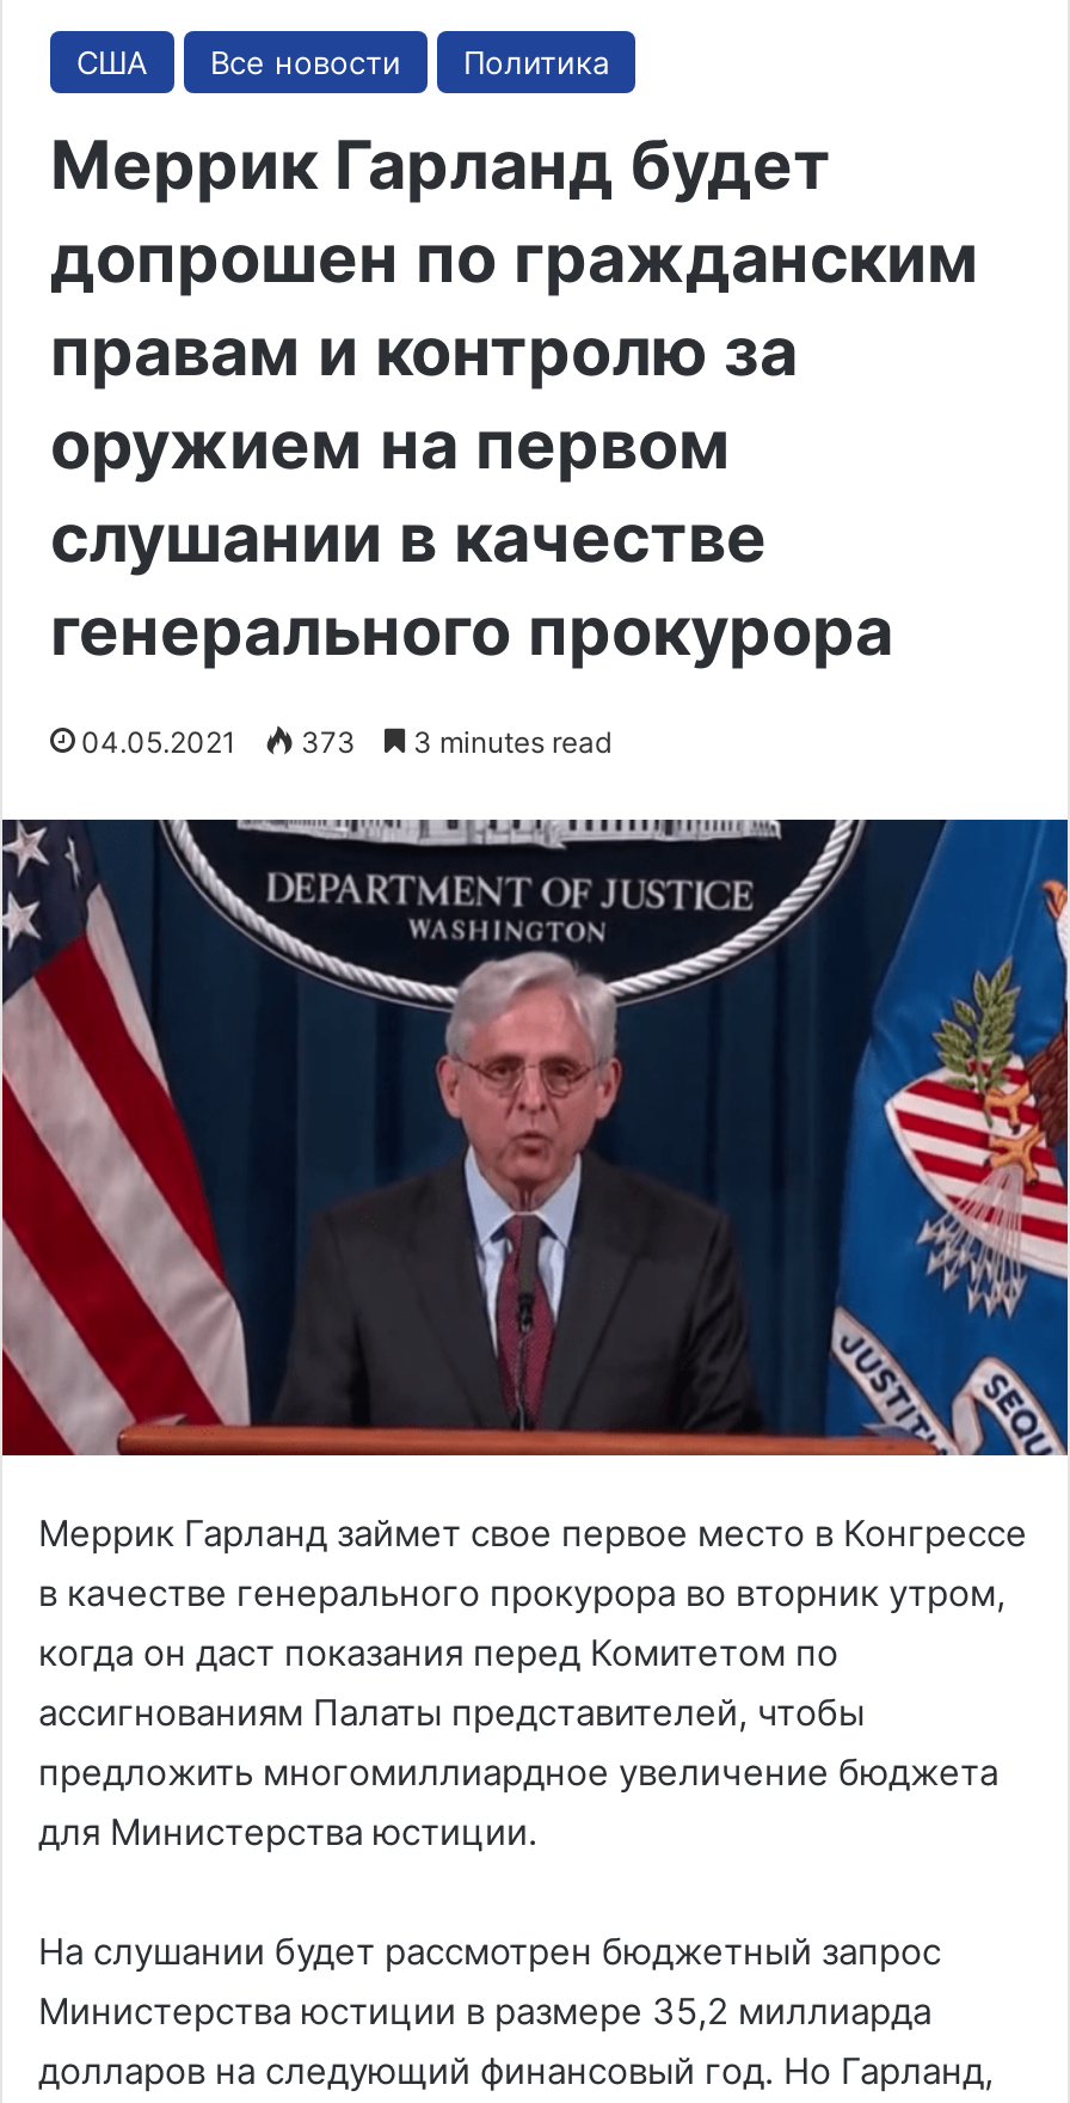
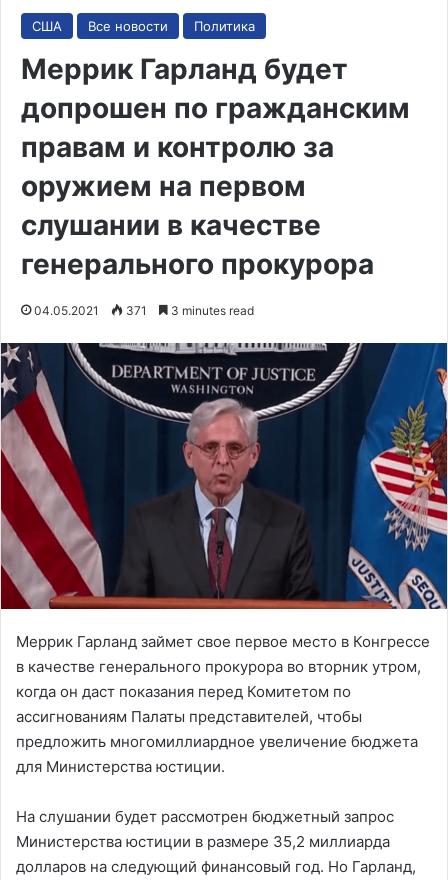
- 04.05.2021 373 3 minutes read
+ 04.05.2021 371 3 minutes read
